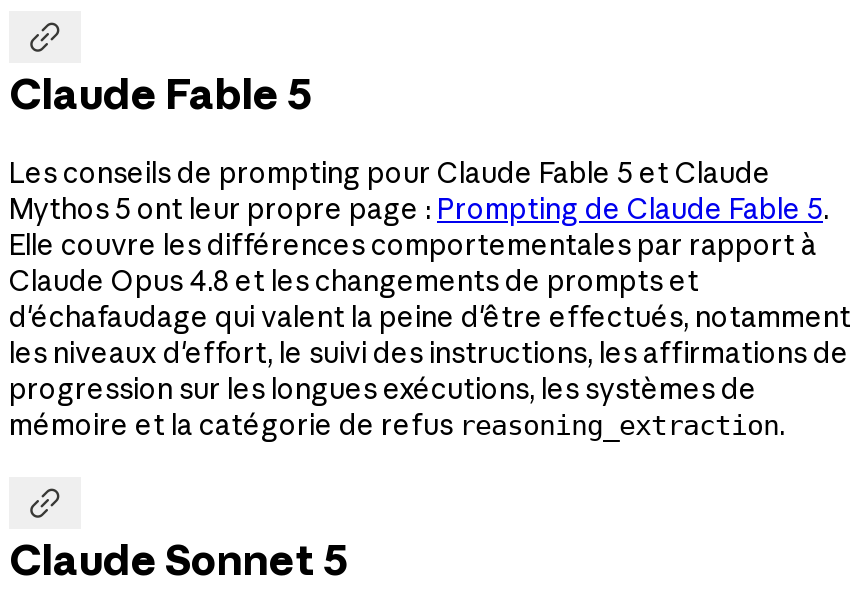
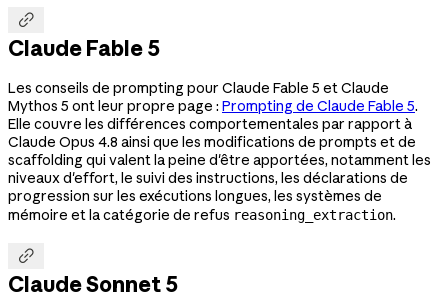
- Claude Opus 4.8 et les changements de prompts et
- d'échafaudage qui valent la peine d'être effectués, notamment
- les niveaux d'effort, le suivi des instructions, les affirmations de
- progression sur les longues exécutions, les systèmes de
+ Claude Opus 4.8 ainsi que les modifications de prompts et de
+ scaffolding qui valent la peine d'être apportées, notamment les
+ niveaux d'effort, le suivi des instructions, les déclarations de
+ progression sur les exécutions longues, les systèmes de
